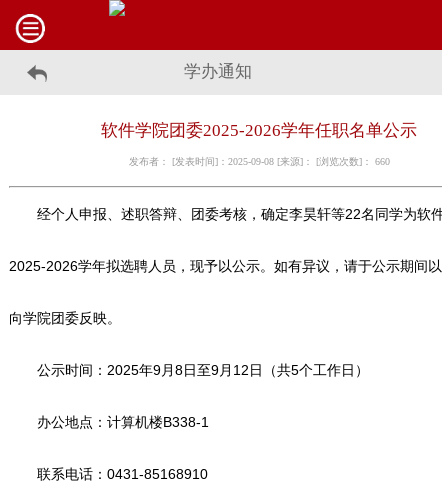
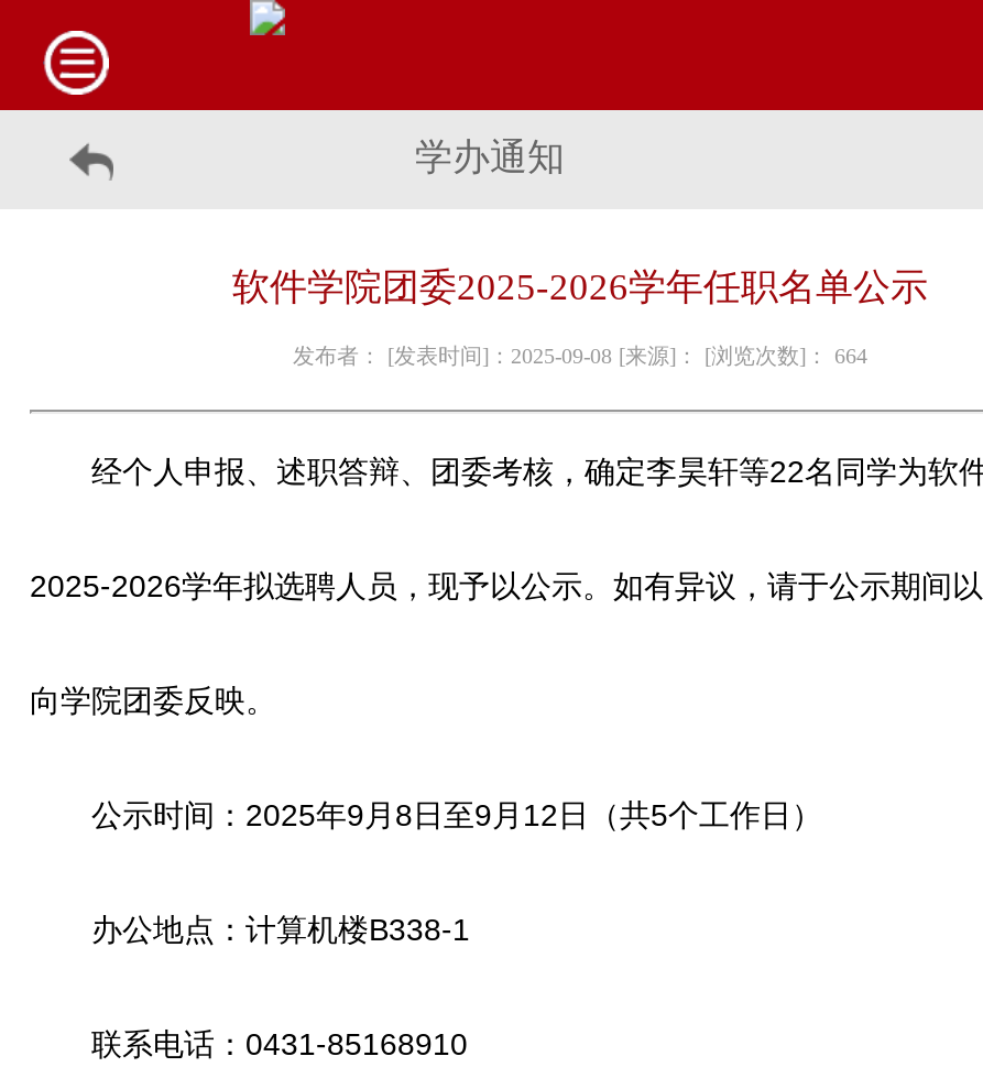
- 发布者： [发表时间]：2025-09-08 [来源]： [浏览次数]：660
+ 发布者： [发表时间]：2025-09-08 [来源]： [浏览次数]：664
